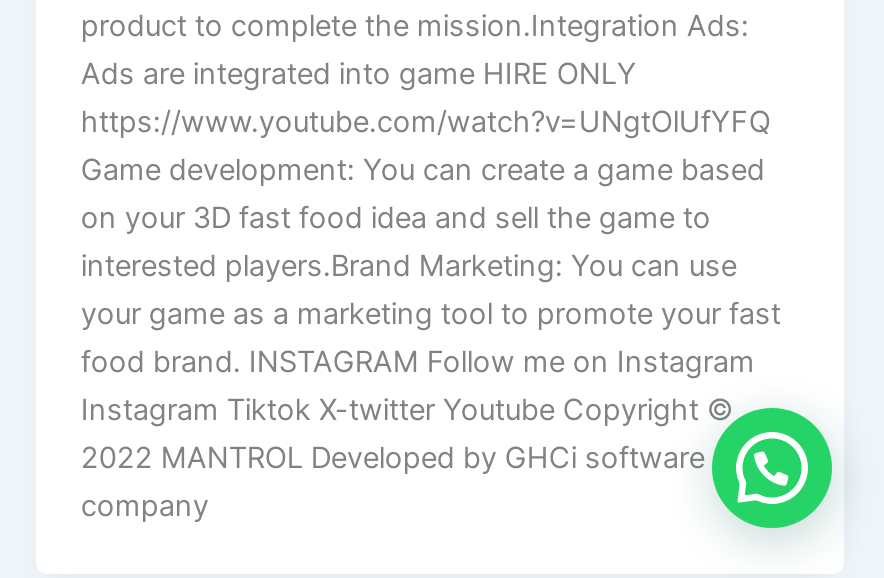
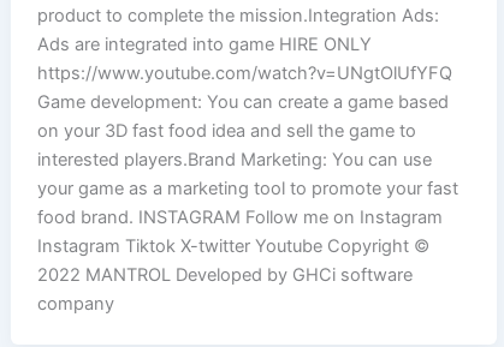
- [image]
